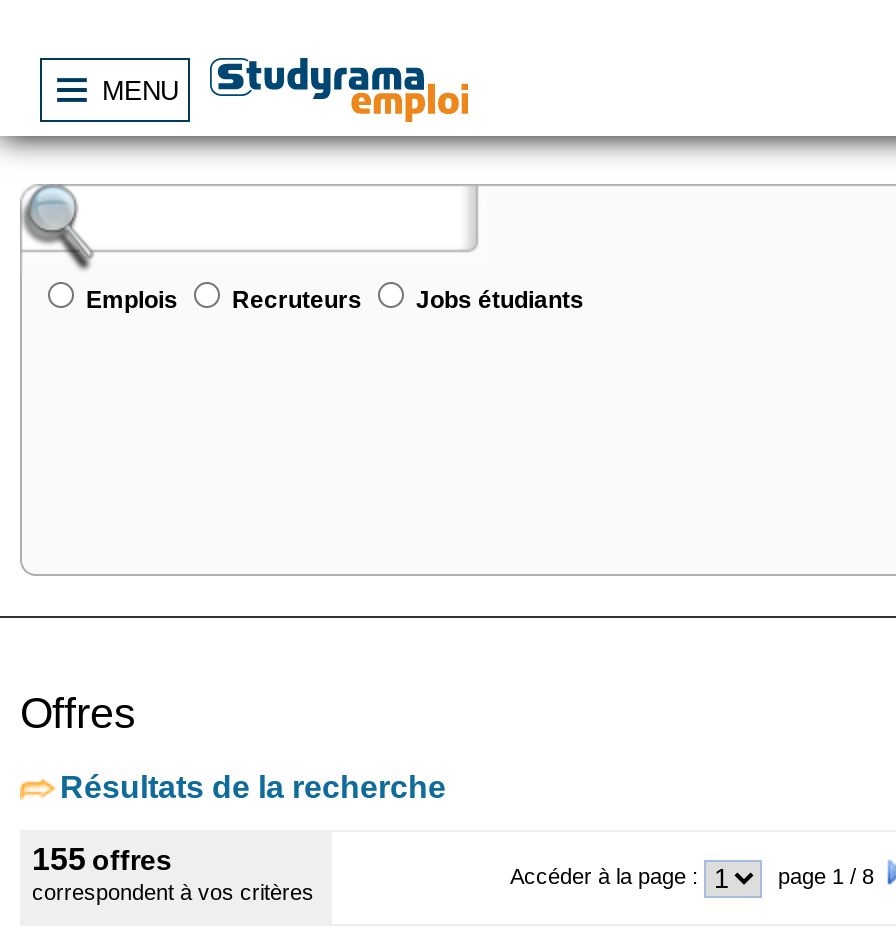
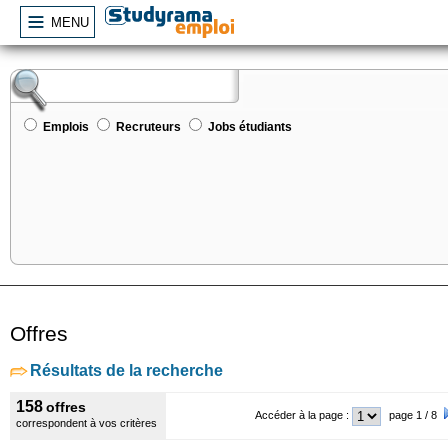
- 155 offres
+ 158 offres
